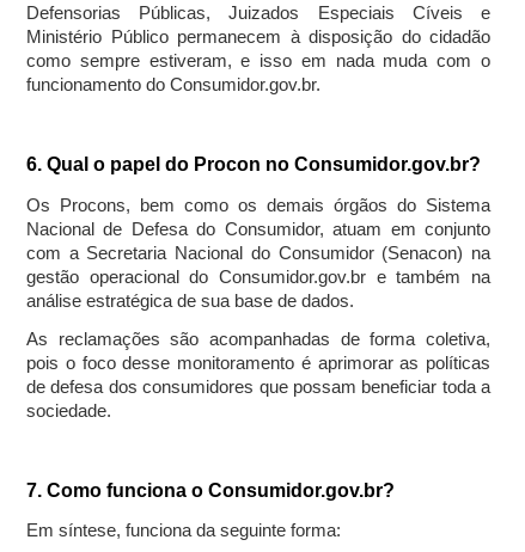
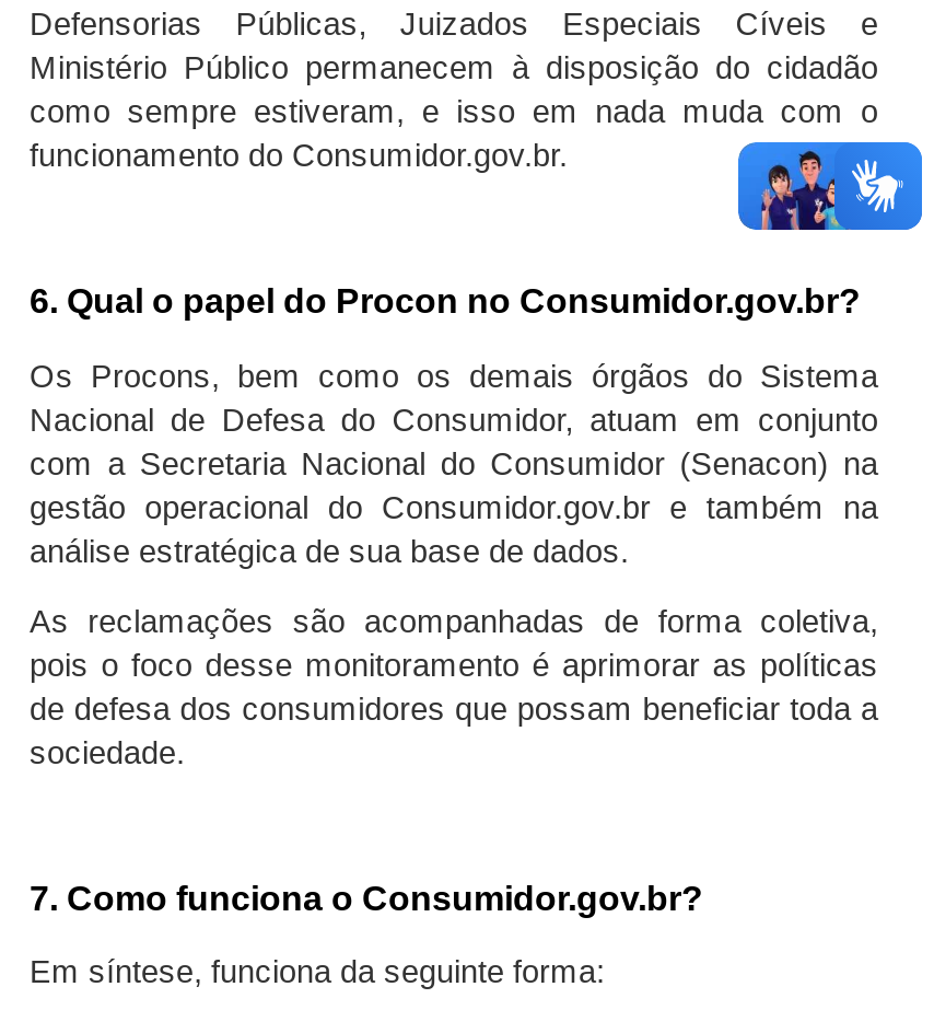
+ [image]
